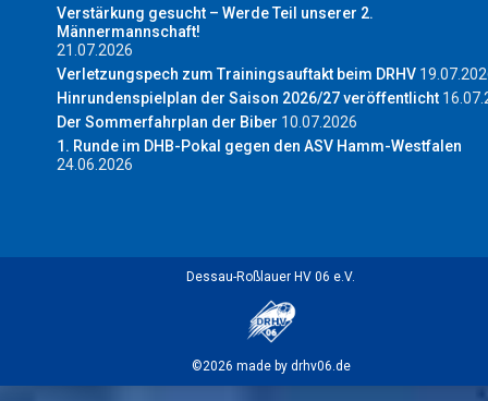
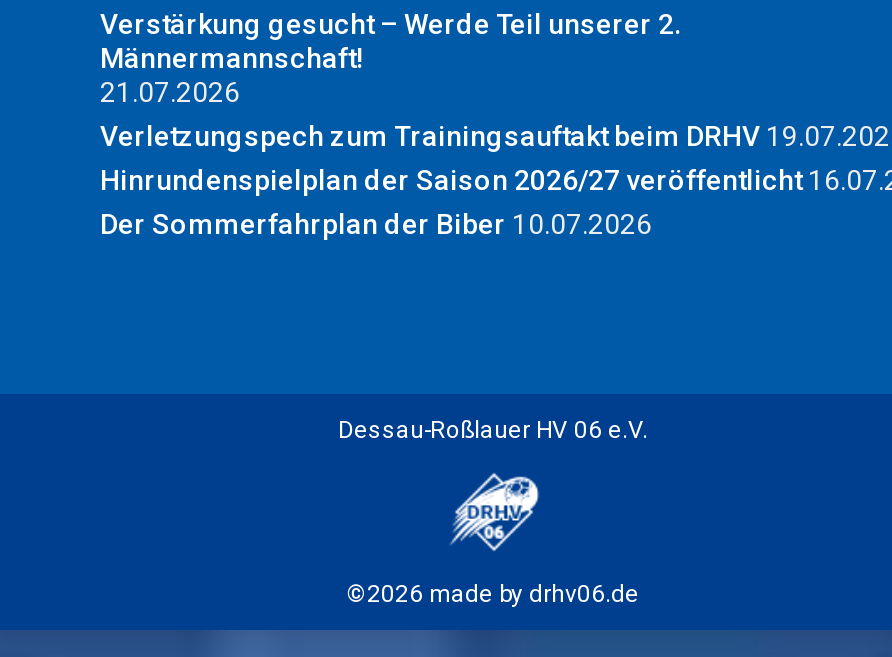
- 1. Runde im DHB-Pokal gegen den ASV Hamm-Westfalen
- 24.06.2026
